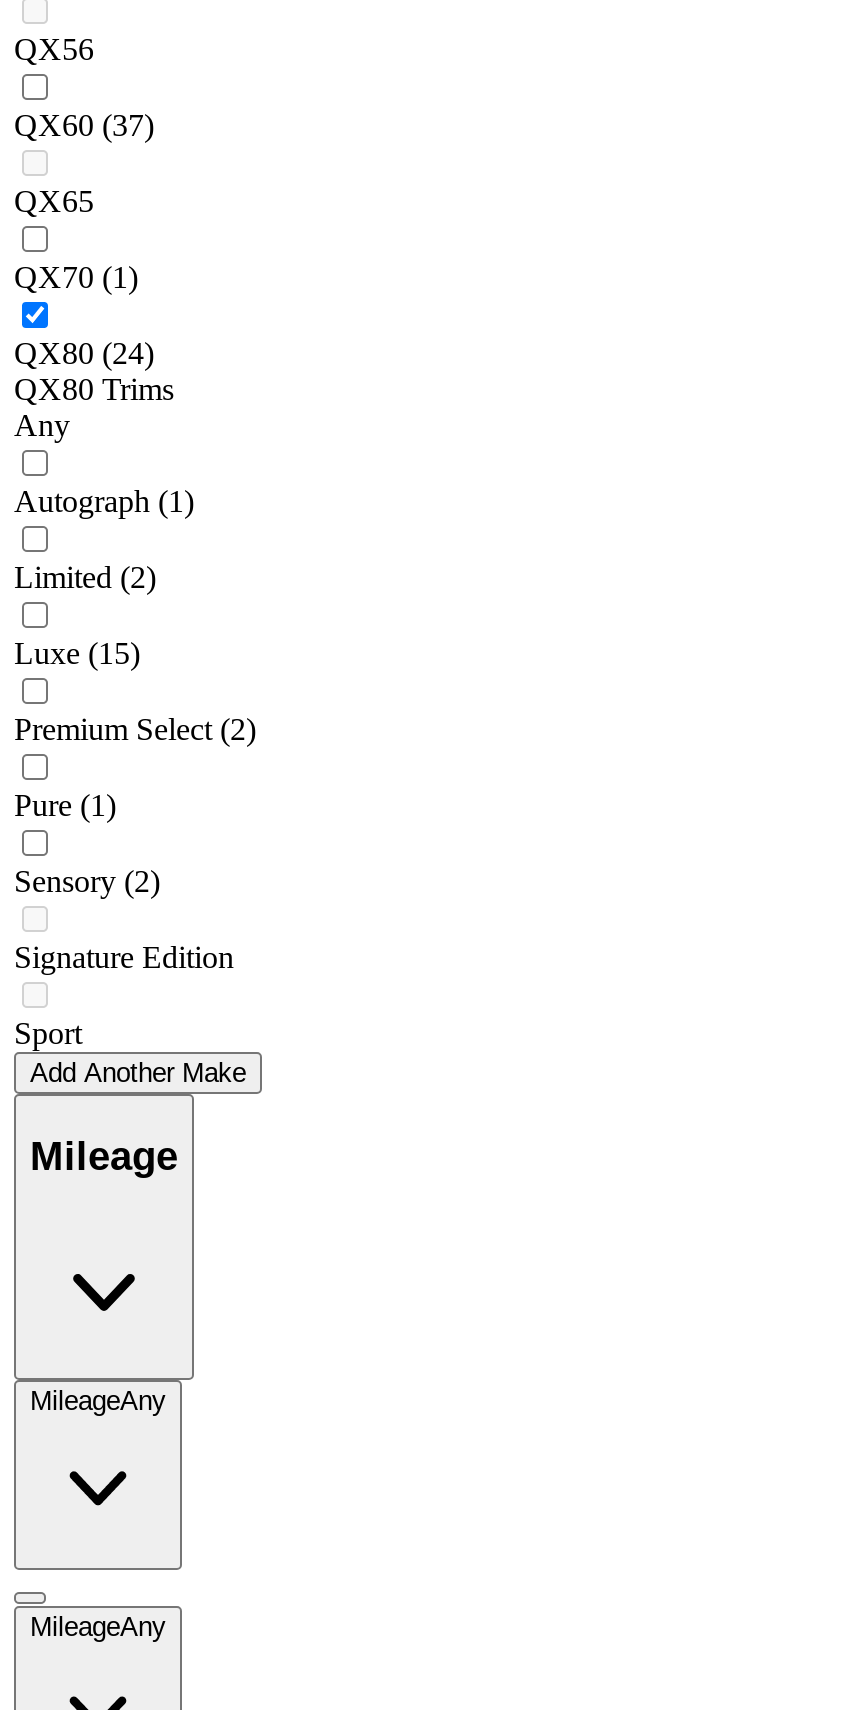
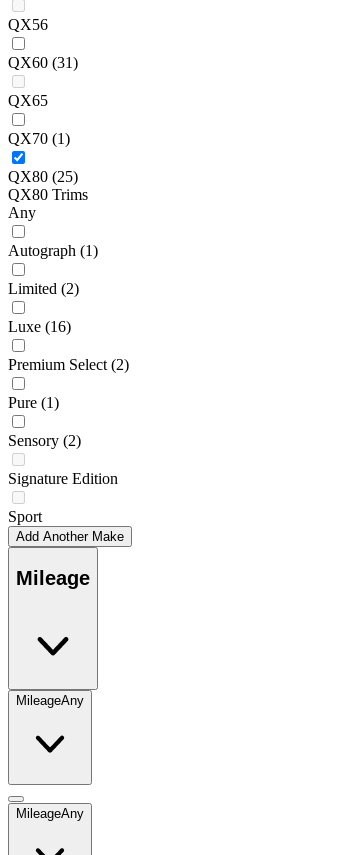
- QX60 (37)
+ QX60 (31)

- QX80 (24)
+ QX80 (25)

- Luxe (15)
+ Luxe (16)
